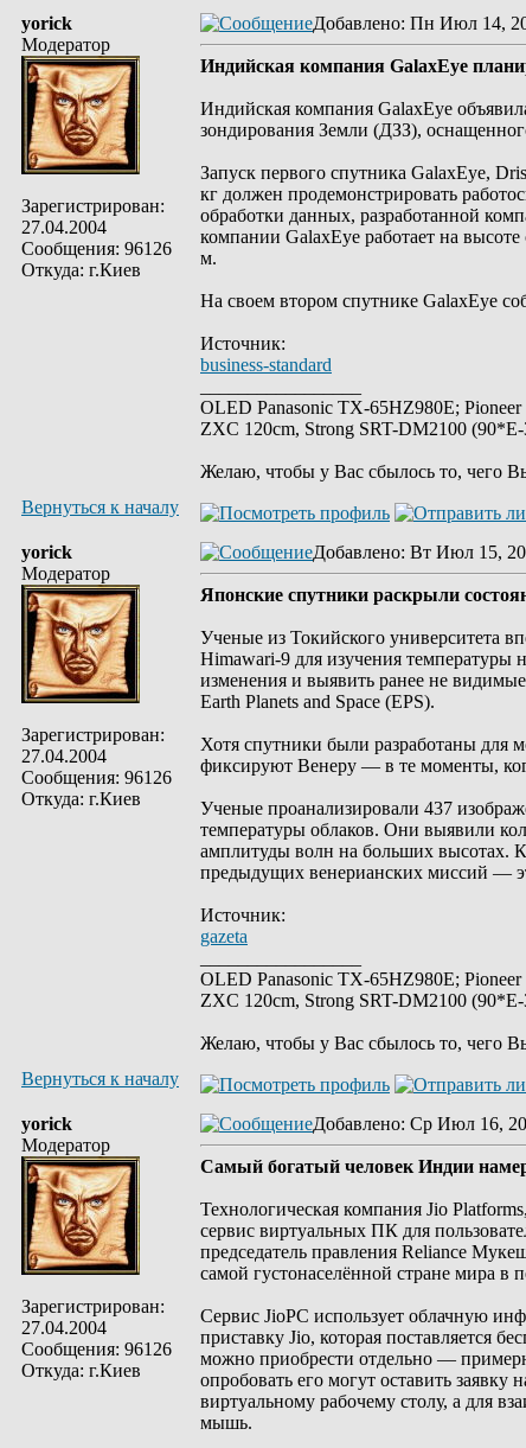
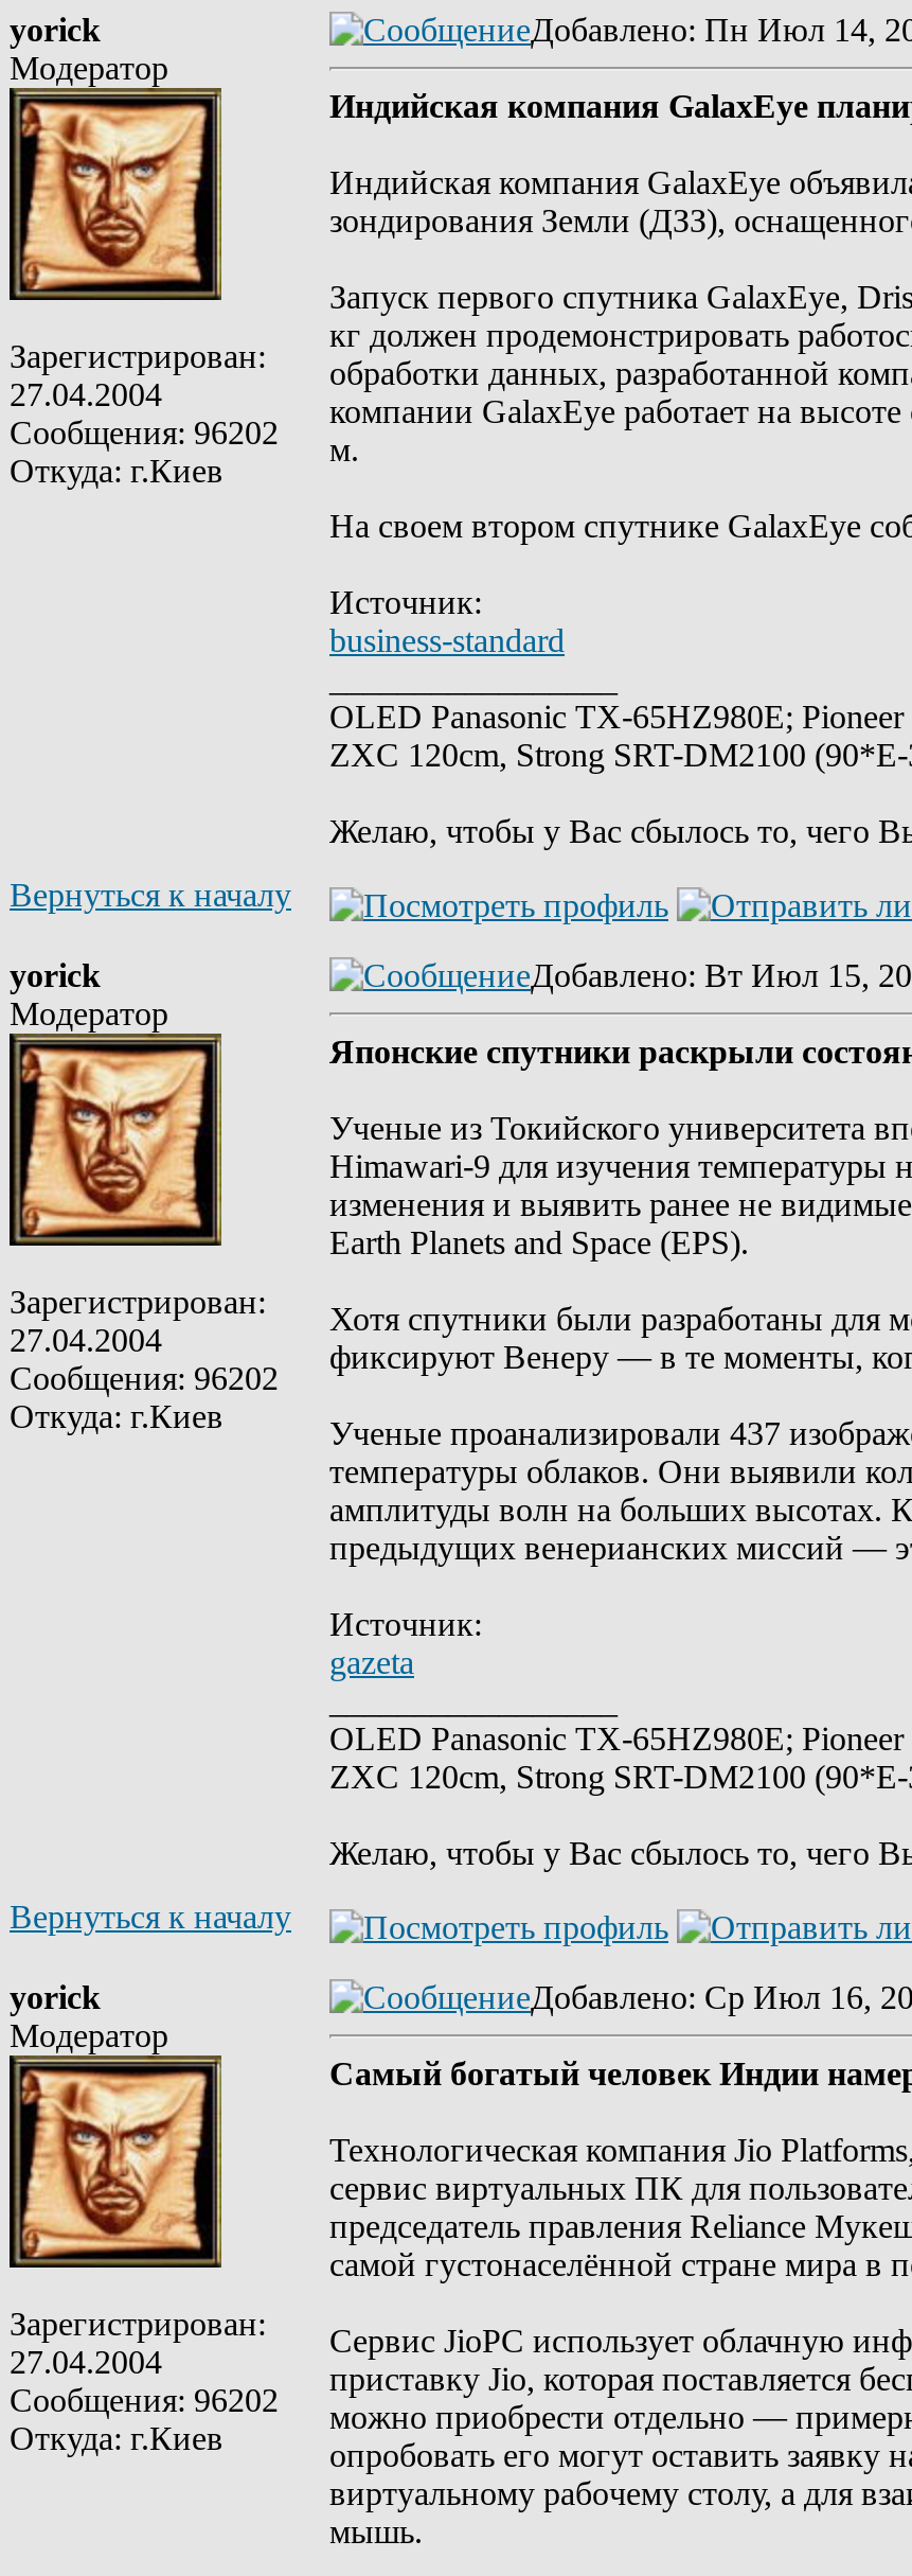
- Сообщения: 96126 м.
+ Сообщения: 96202 м.

- Сообщения: 96126
+ Сообщения: 96202

- Сообщения: 96126
+ Сообщения: 96202
